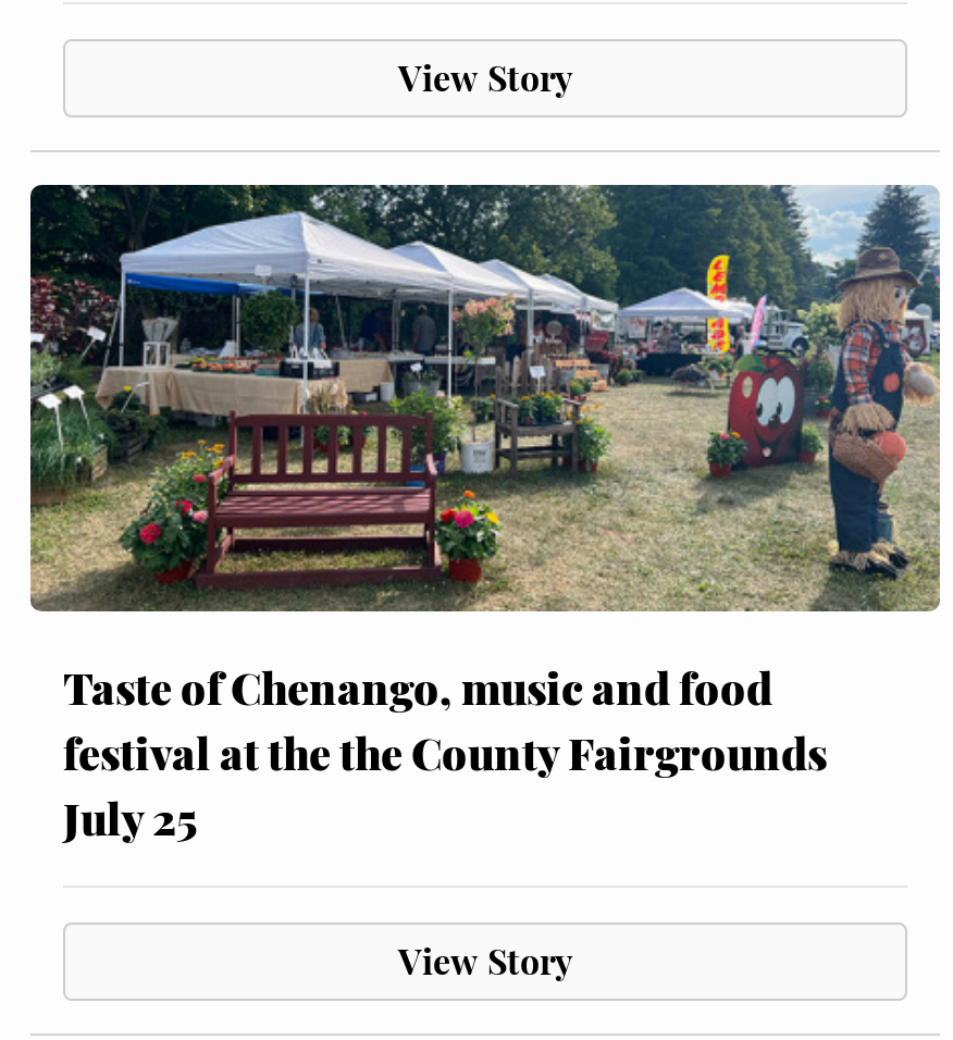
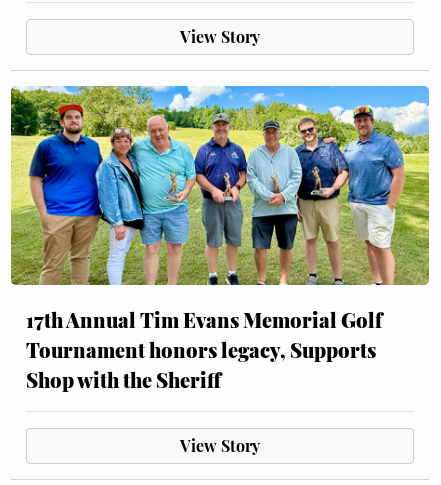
- [image]
- Taste of Chenango, music and food
- festival at the the County Fairgrounds
- July 25
+ [image]
+ 17th Annual Tim Evans Memorial Golf
+ Tournament honors legacy, Supports
+ Shop with the Sheriff
